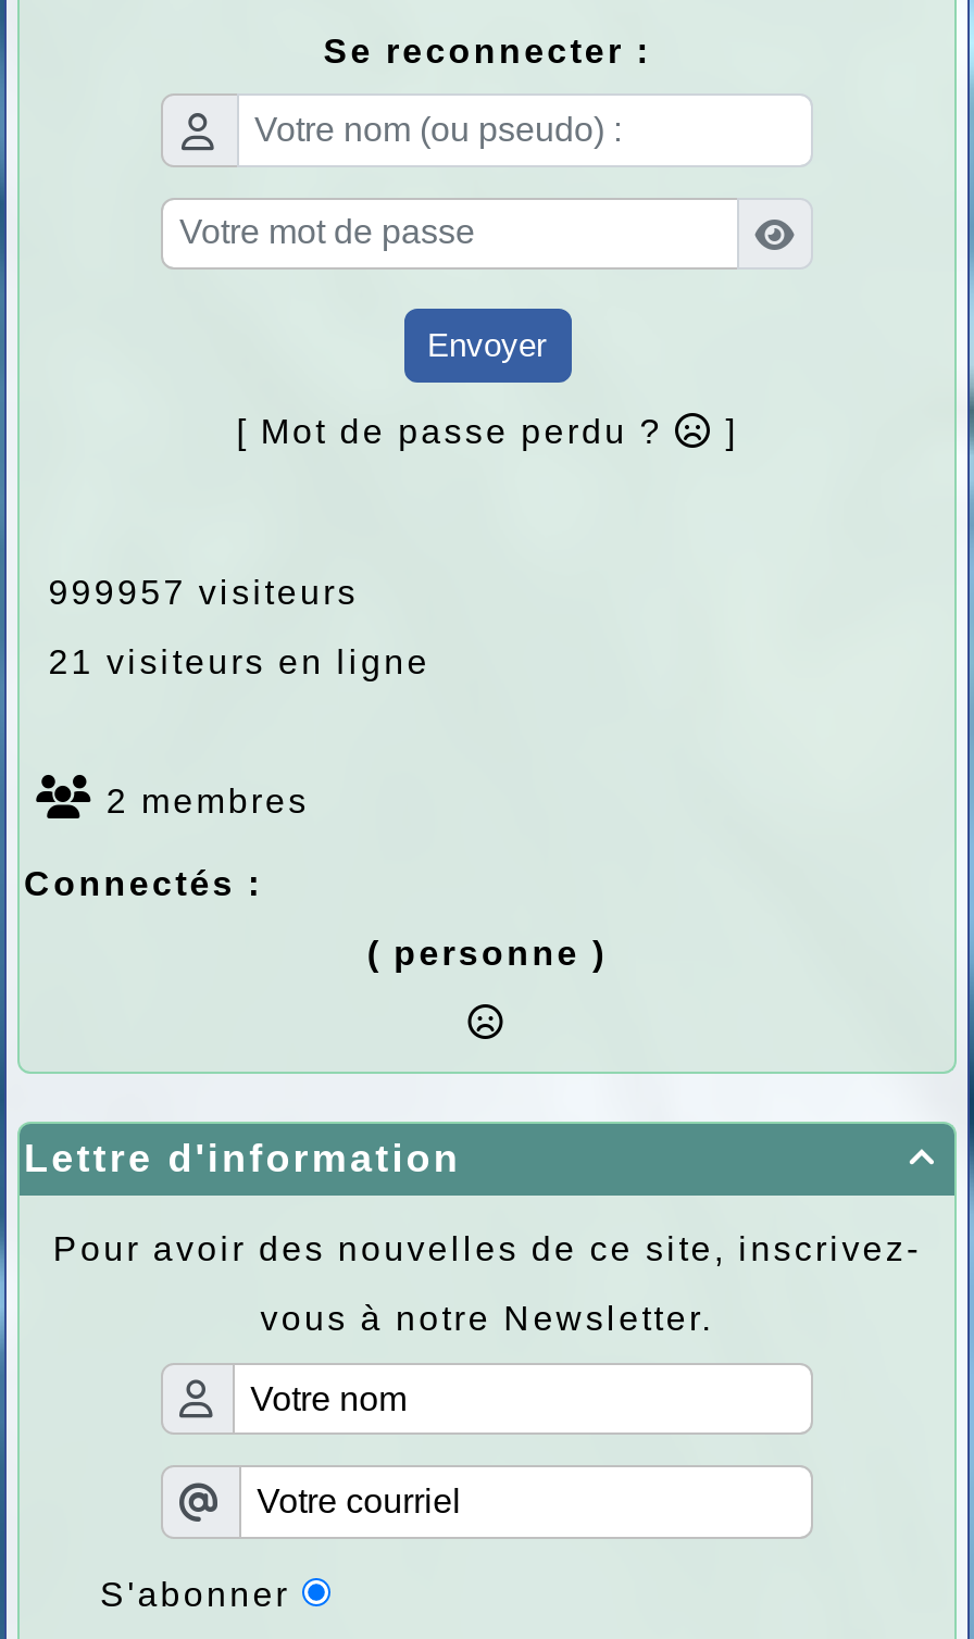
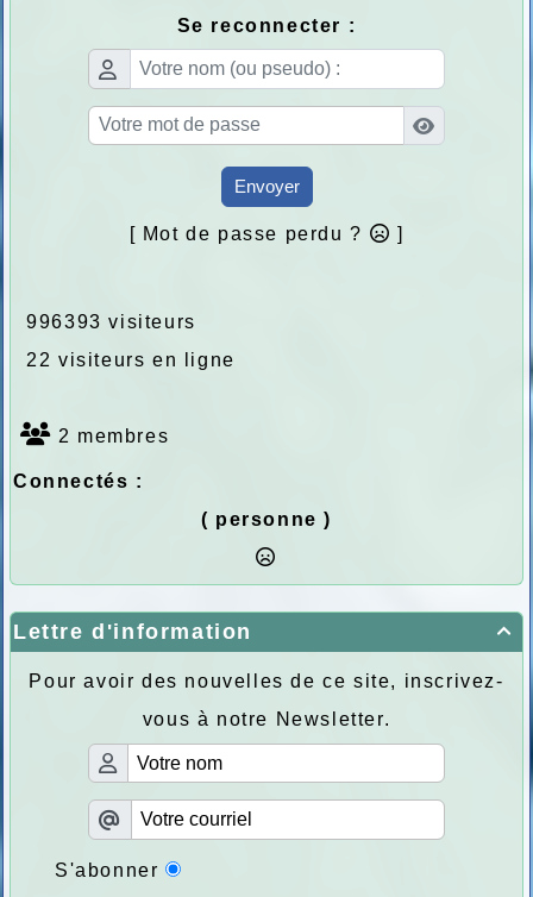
- 999957 visiteurs
+ 996393 visiteurs

- 21 visiteurs en ligne
+ 22 visiteurs en ligne
